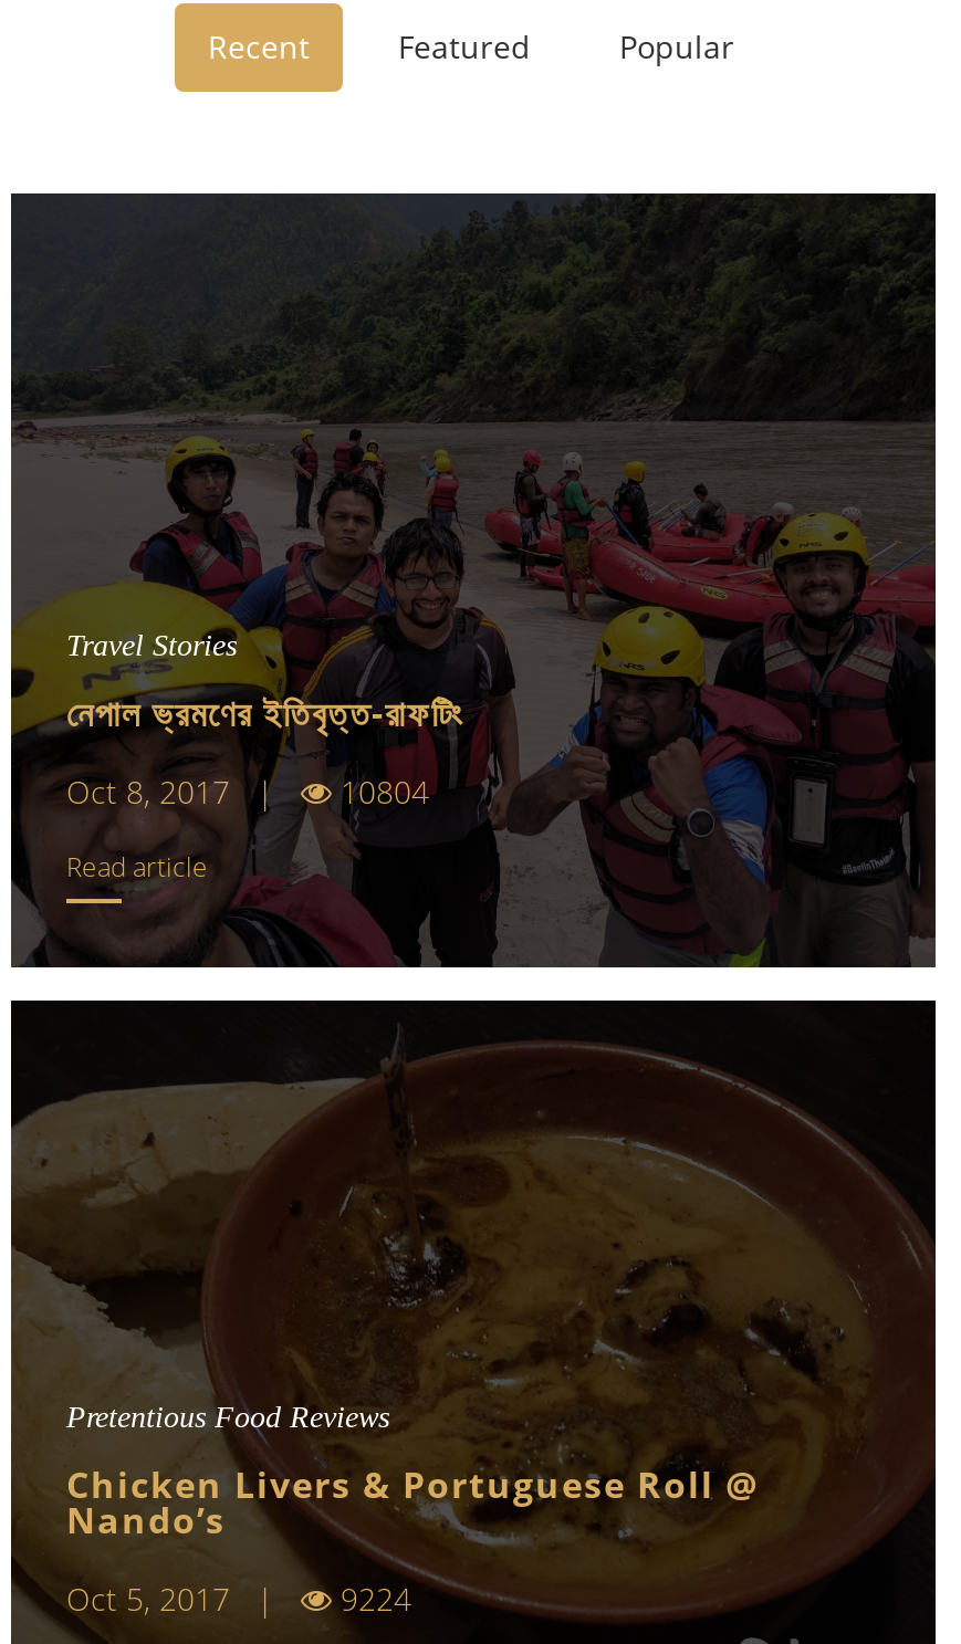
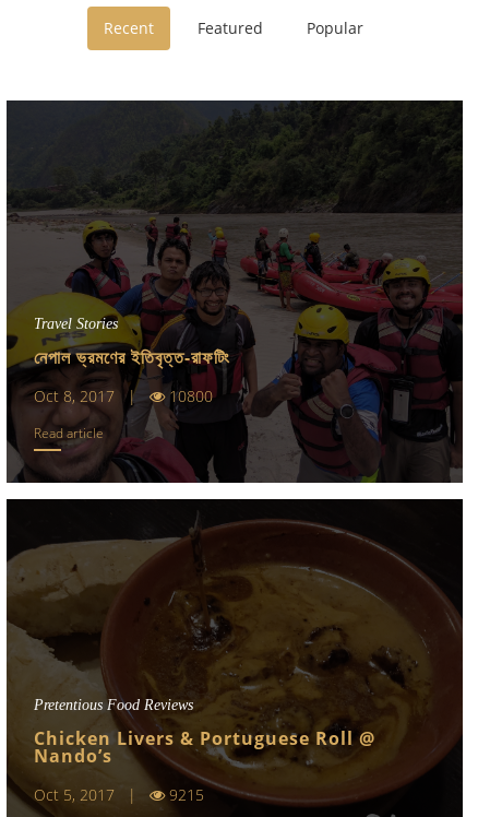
- 10804
+ 10800

- 9224
+ 9215
